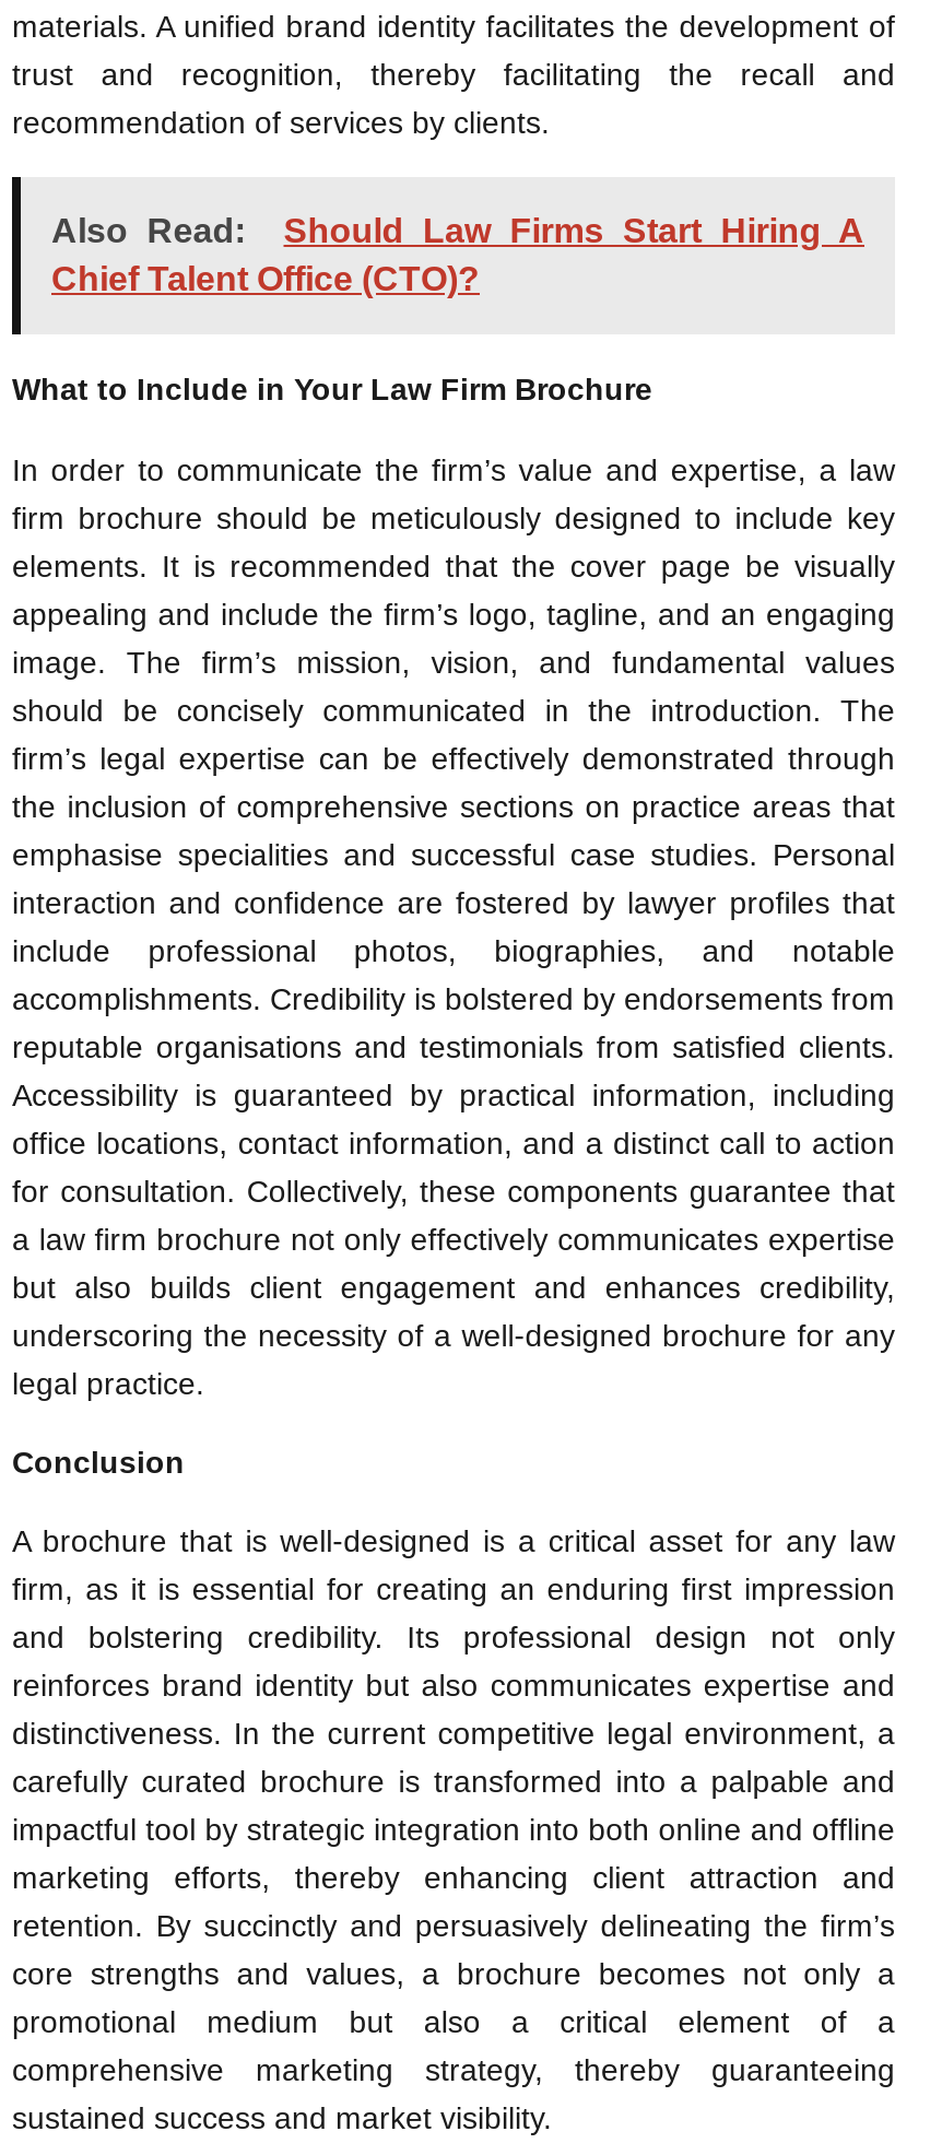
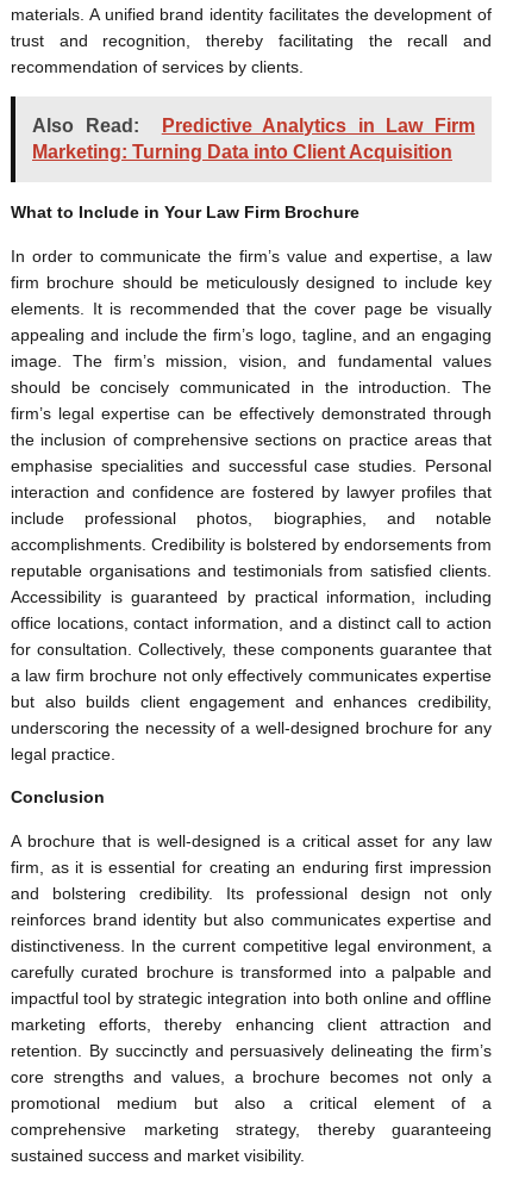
- Should Law Firms Start Hiring A
- Chief Talent Office (CTO)?
+ Predictive Analytics in Law Firm
+ Marketing: Turning Data into Client Acquisition
